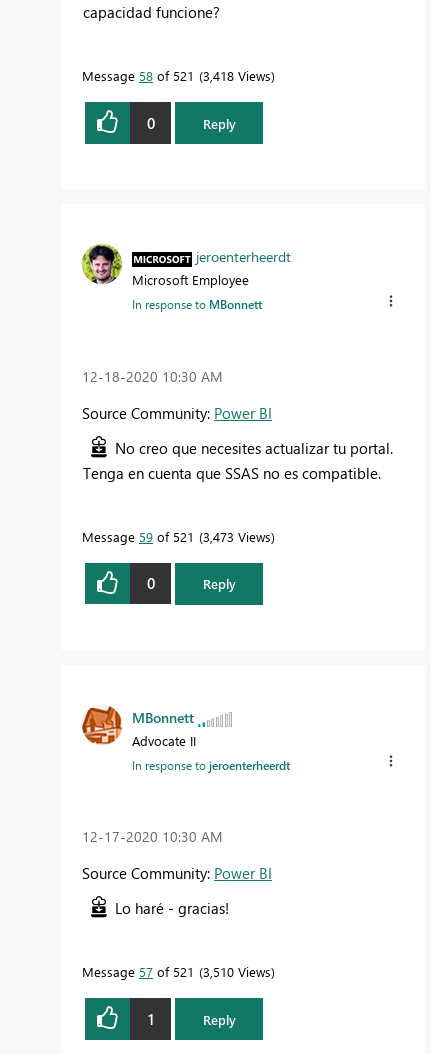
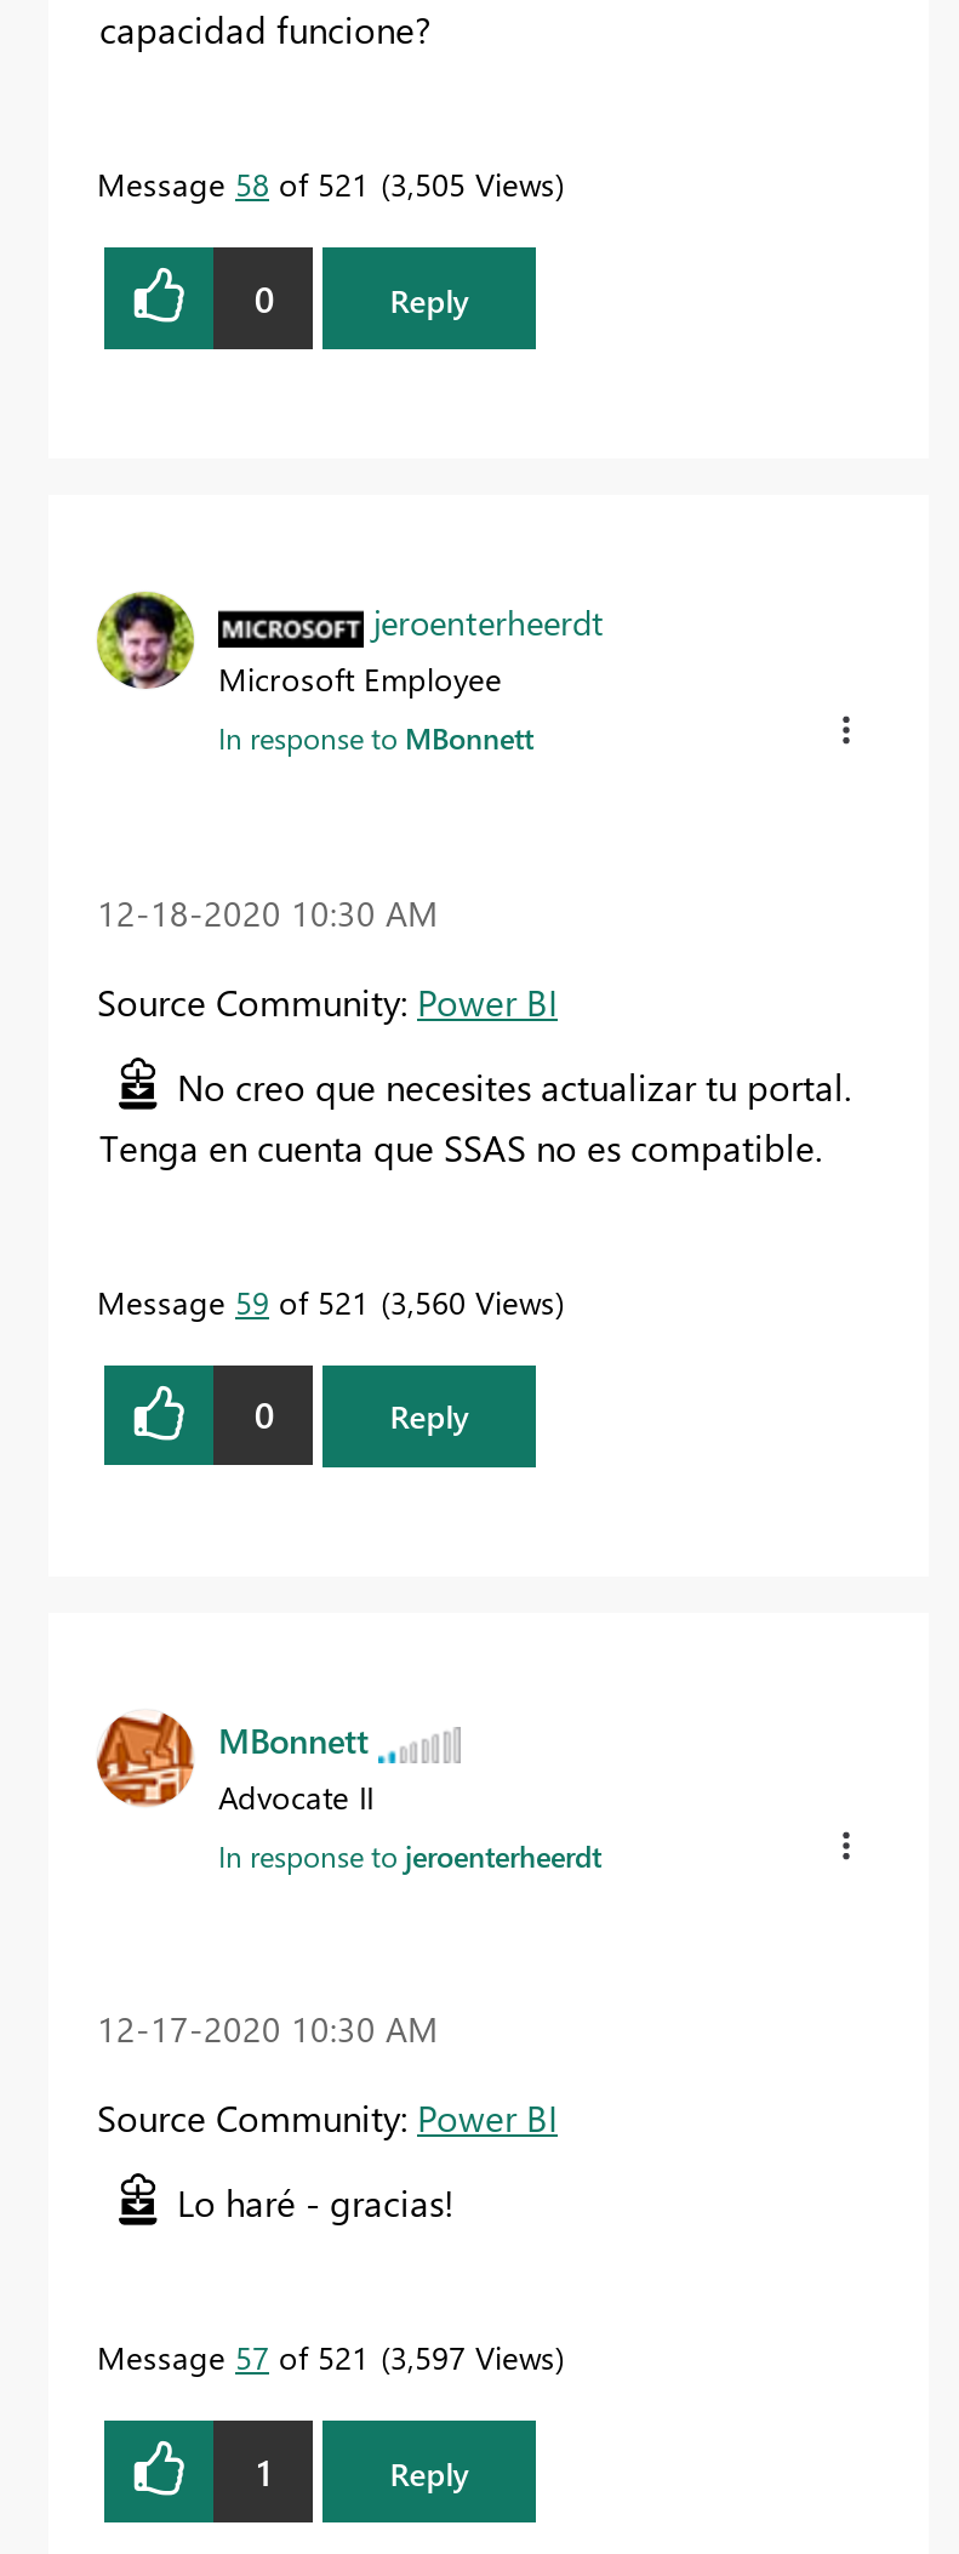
- Message 58 of 521 3,418 Views
+ Message 58 of 521 3,505 Views

- Message 59 of 521 3,473 Views
+ Message 59 of 521 3,560 Views

- Message 57 of 521 3,510 Views
+ Message 57 of 521 3,597 Views
